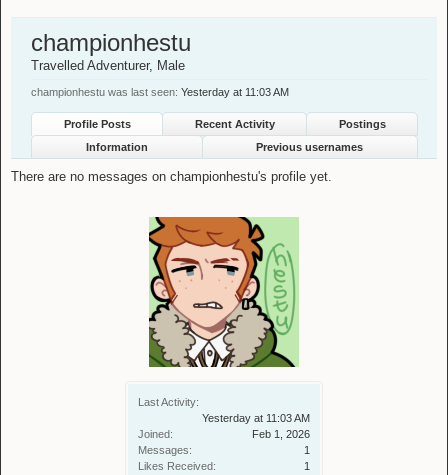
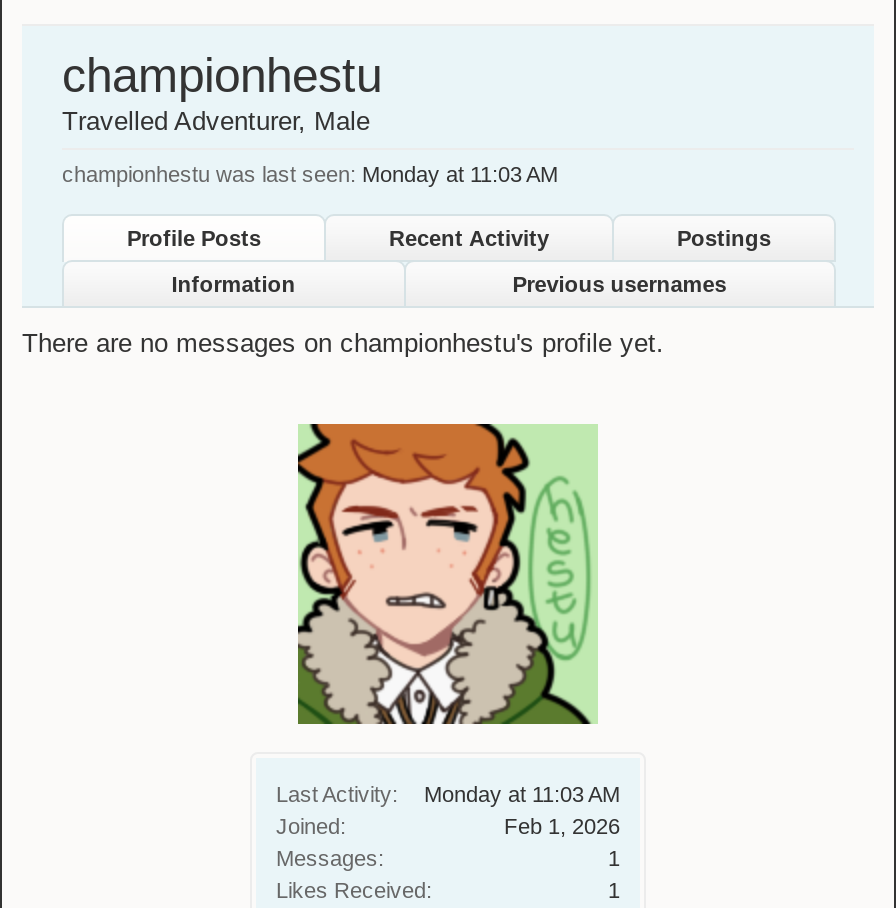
- championhestu was last seen: Yesterday at 11:03 AM
+ championhestu was last seen: Monday at 11:03 AM

- Yesterday at 11:03 AM
+ Monday at 11:03 AM
